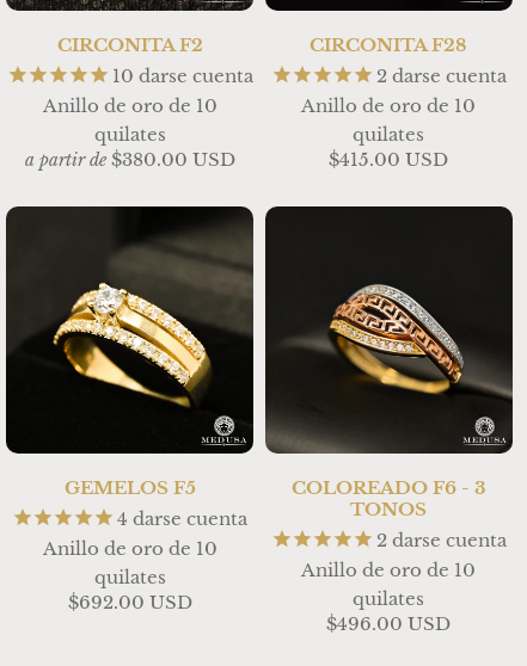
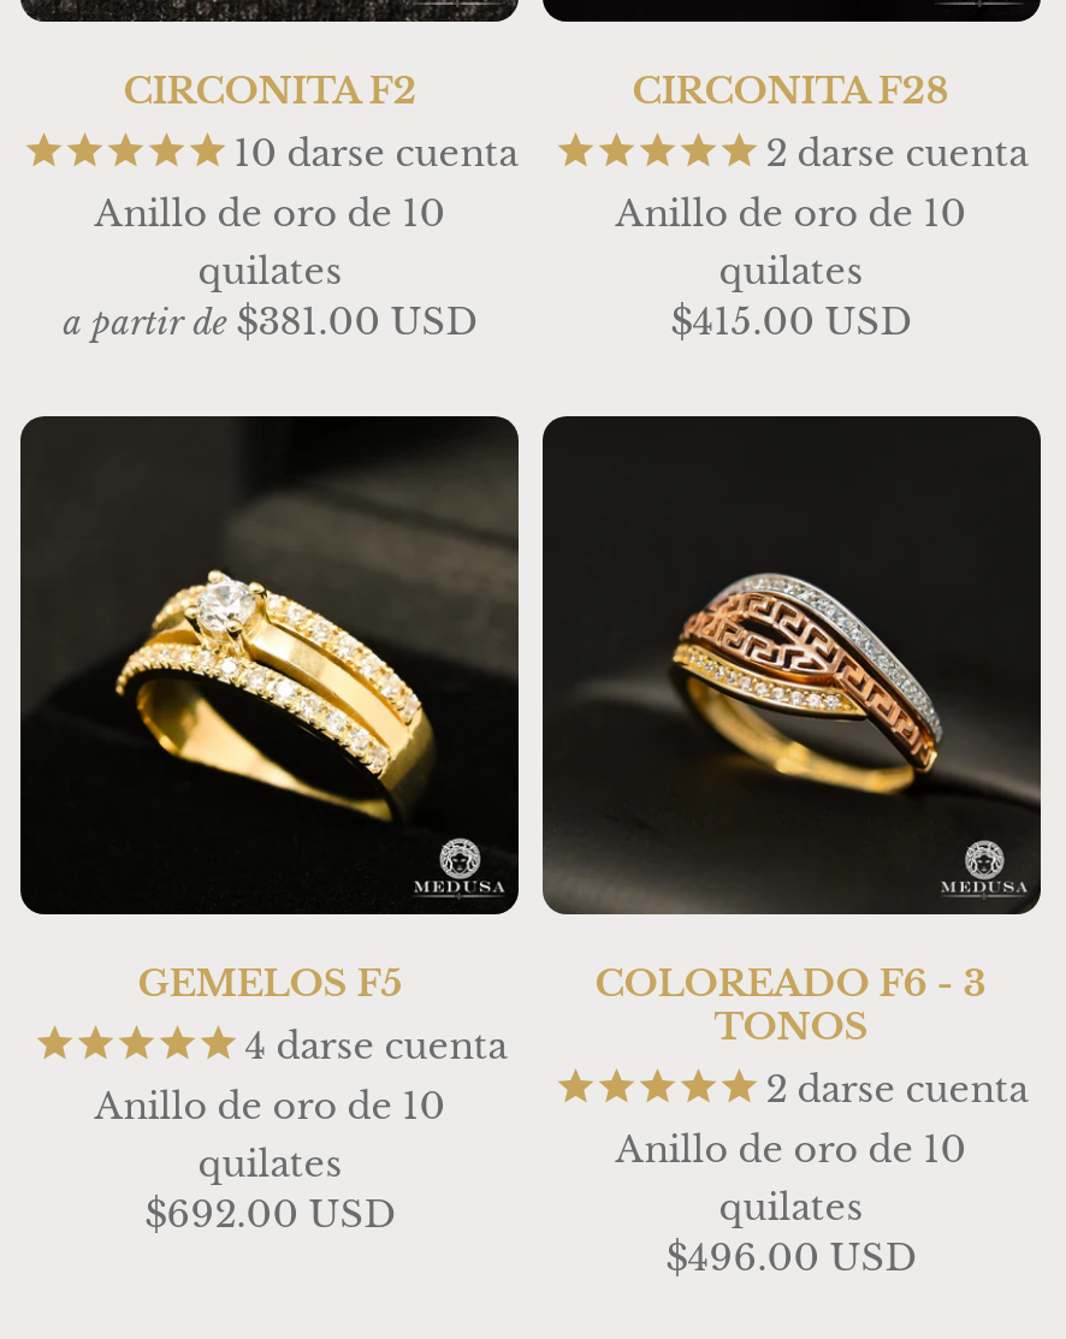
- a partir de $380.00 USD
+ a partir de $381.00 USD
